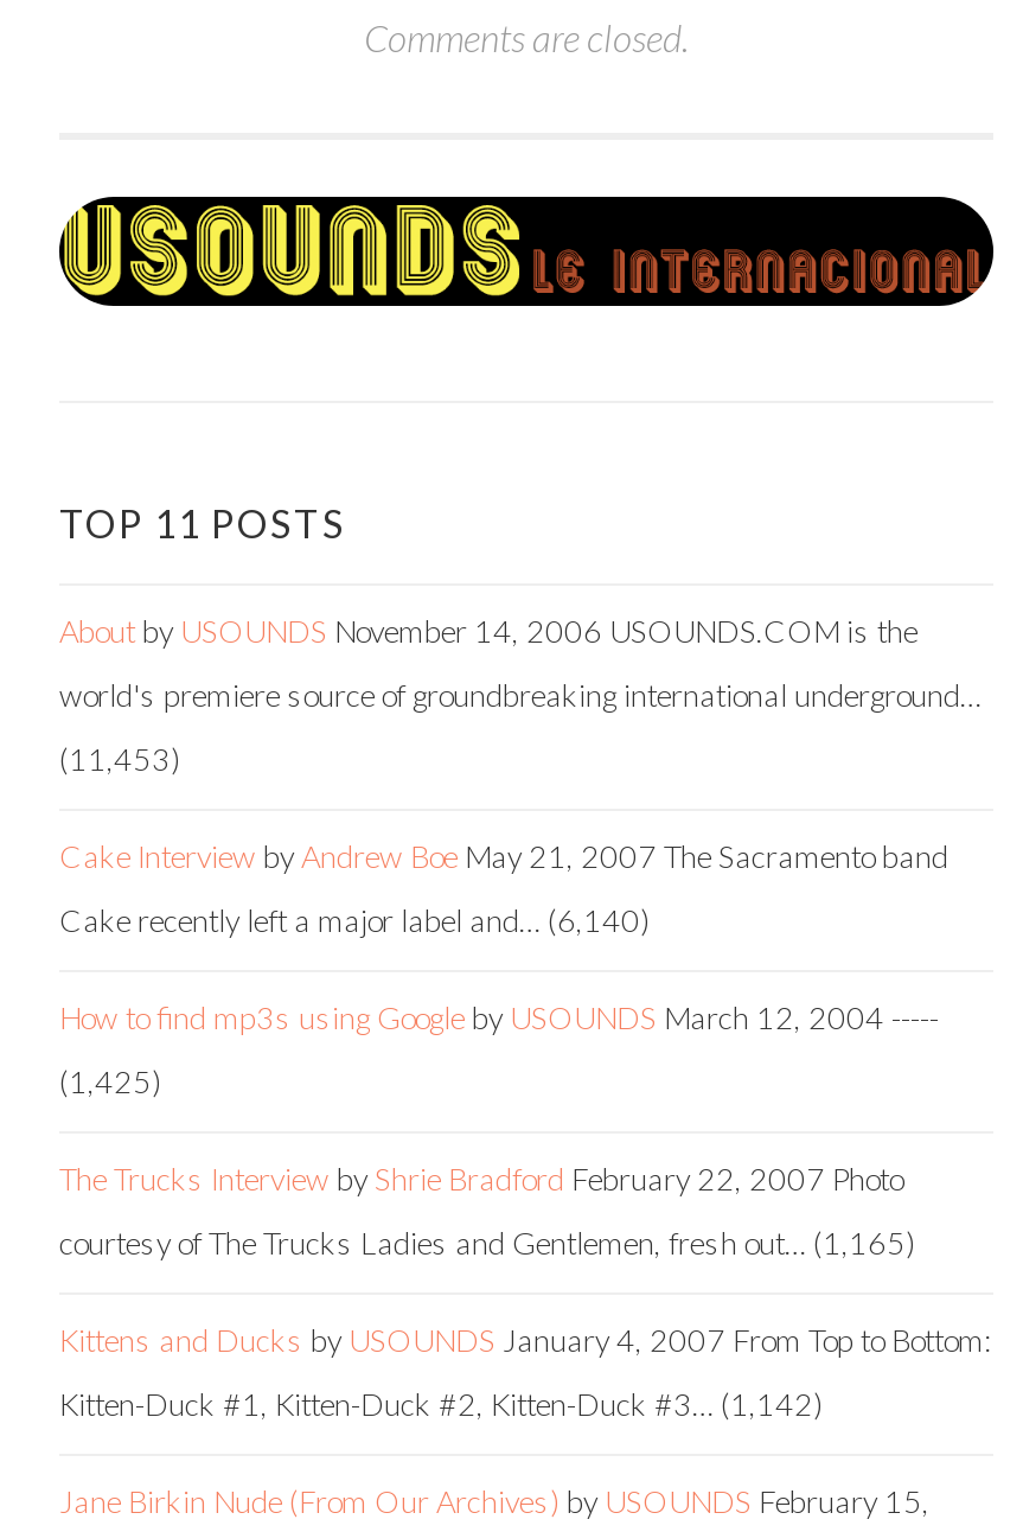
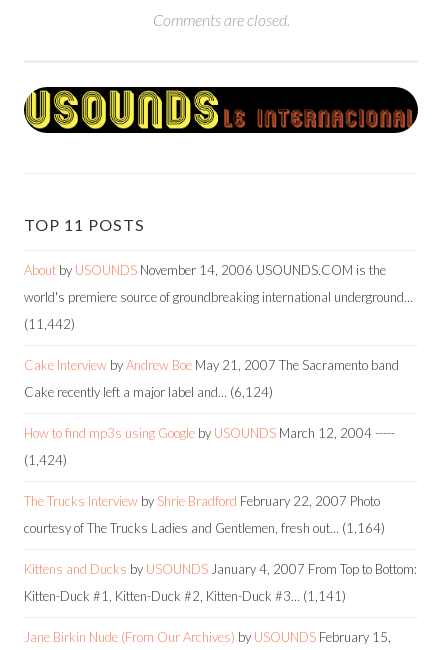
- (11,453)
+ (11,442)

- Cake recently left a major label and… (6,140)
+ Cake recently left a major label and… (6,124)

- (1,425)
+ (1,424)

- courtesy of The Trucks Ladies and Gentlemen, fresh out… (1,165)
+ courtesy of The Trucks Ladies and Gentlemen, fresh out… (1,164)

- Kitten-Duck #1, Kitten-Duck #2, Kitten-Duck #3… (1,142)
+ Kitten-Duck #1, Kitten-Duck #2, Kitten-Duck #3… (1,141)
